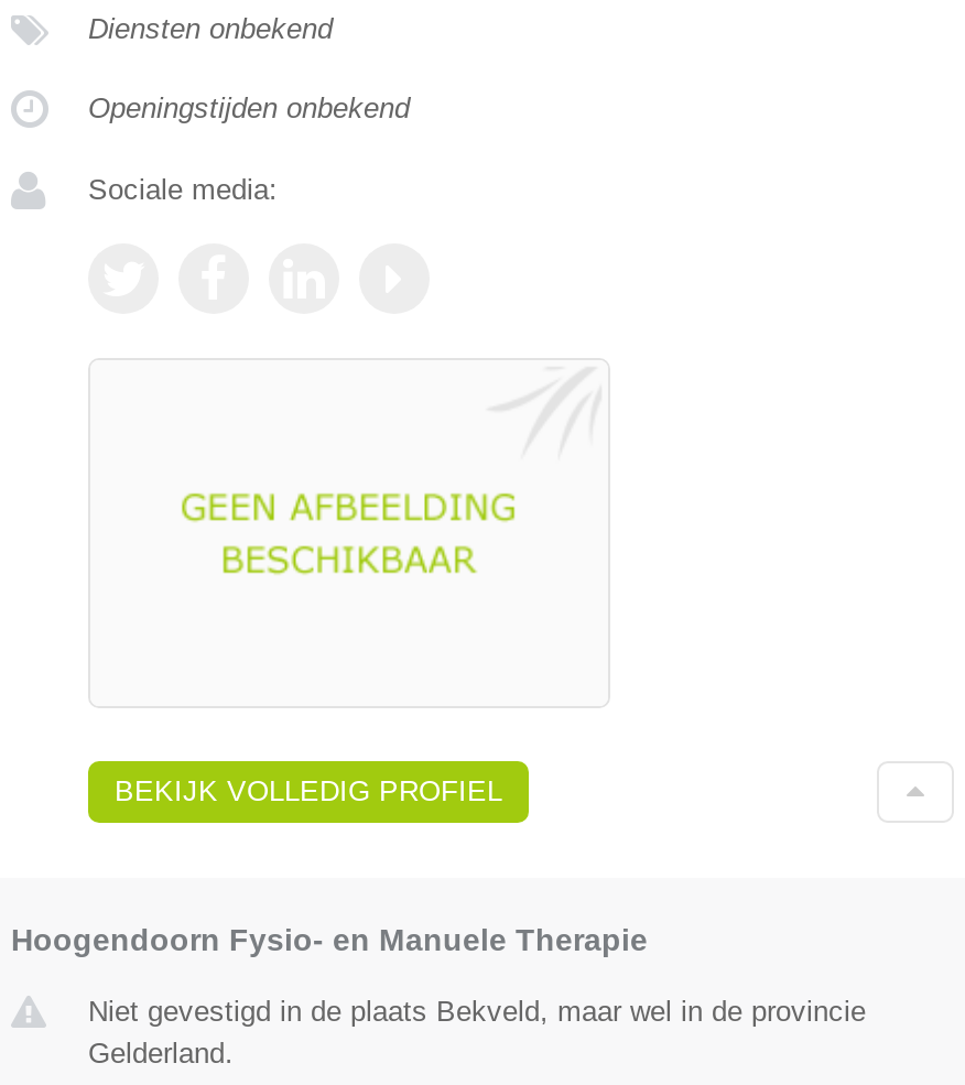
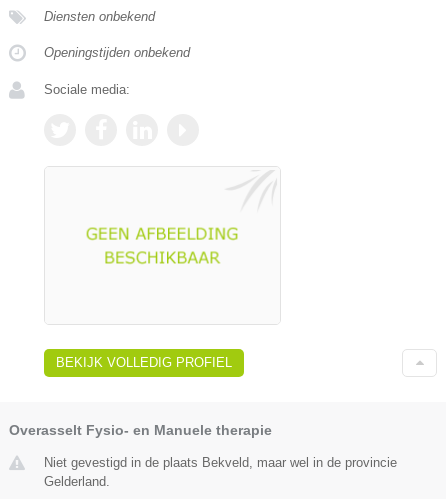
- Hoogendoorn Fysio- en Manuele Therapie
+ Overasselt Fysio- en Manuele therapie
